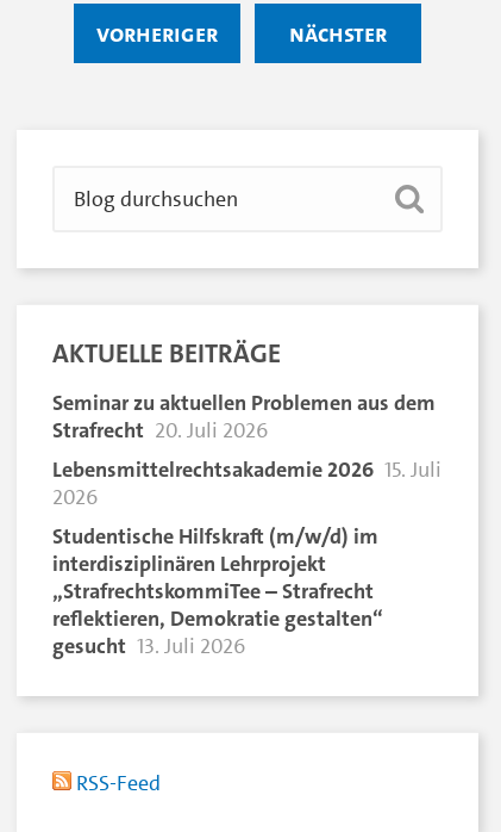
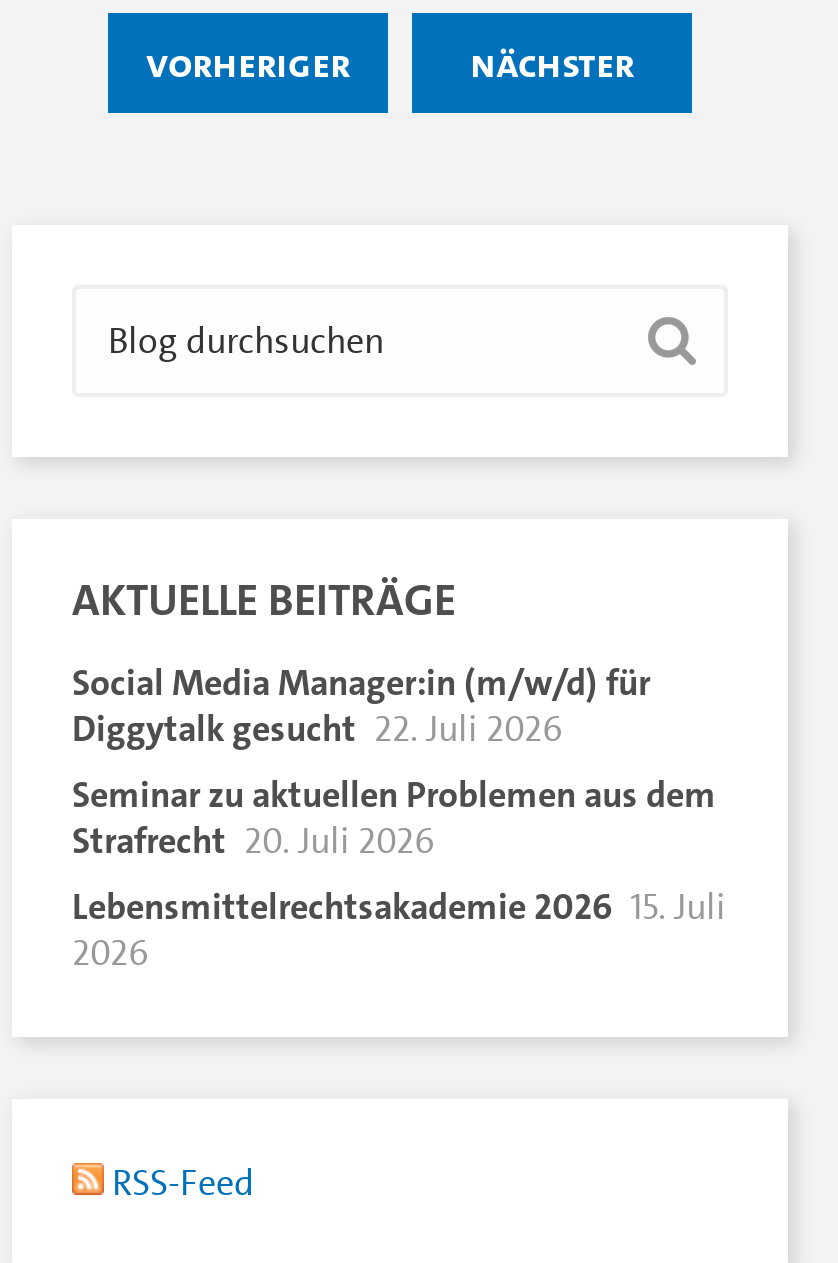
+ Social Media Manager:in (m/w/d) für
+ Diggytalk gesucht 22. Juli 2026

moved down: Seminar zu aktuellen Problemen aus dem | Strafrecht 20. Juli 2026 | Lebensmittelrechtsakademie 2026 15. Juli | 2026

- Studentische Hilfskraft (m/w/d) im
- interdisziplinären Lehrprojekt
- „StrafrechtskommiTee – Strafrecht
- reflektieren, Demokratie gestalten“
- gesucht 13. Juli 2026
